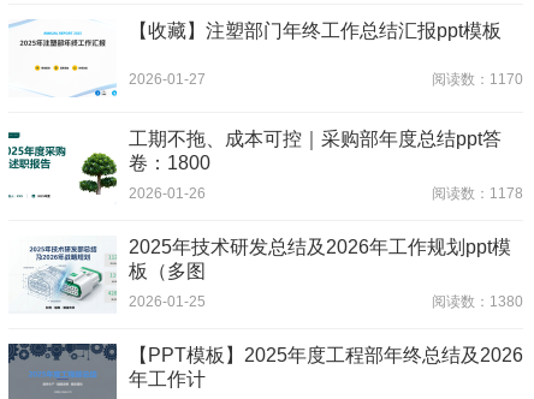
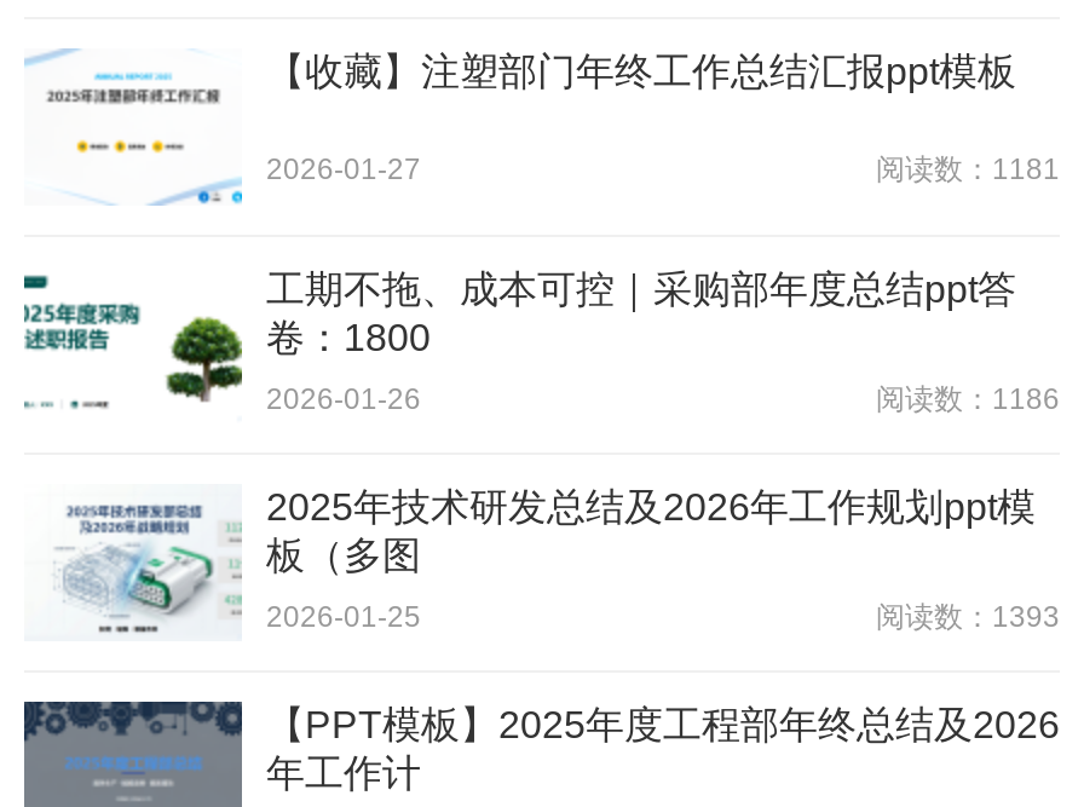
- 阅读数：1170
+ 阅读数：1181

- 阅读数：1178
+ 阅读数：1186

- 阅读数：1380
+ 阅读数：1393
